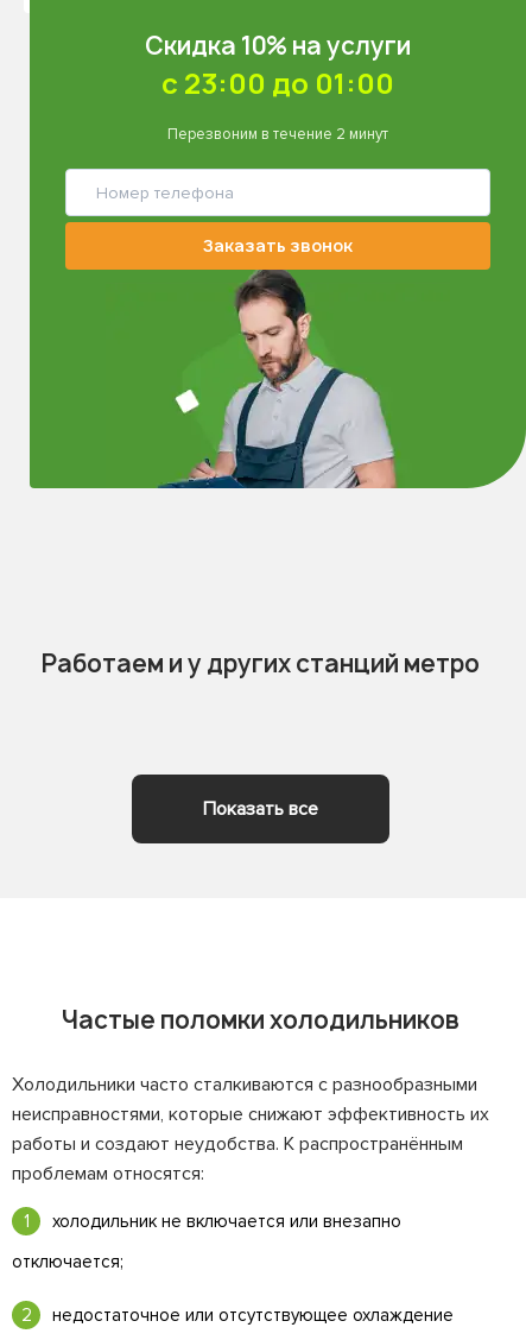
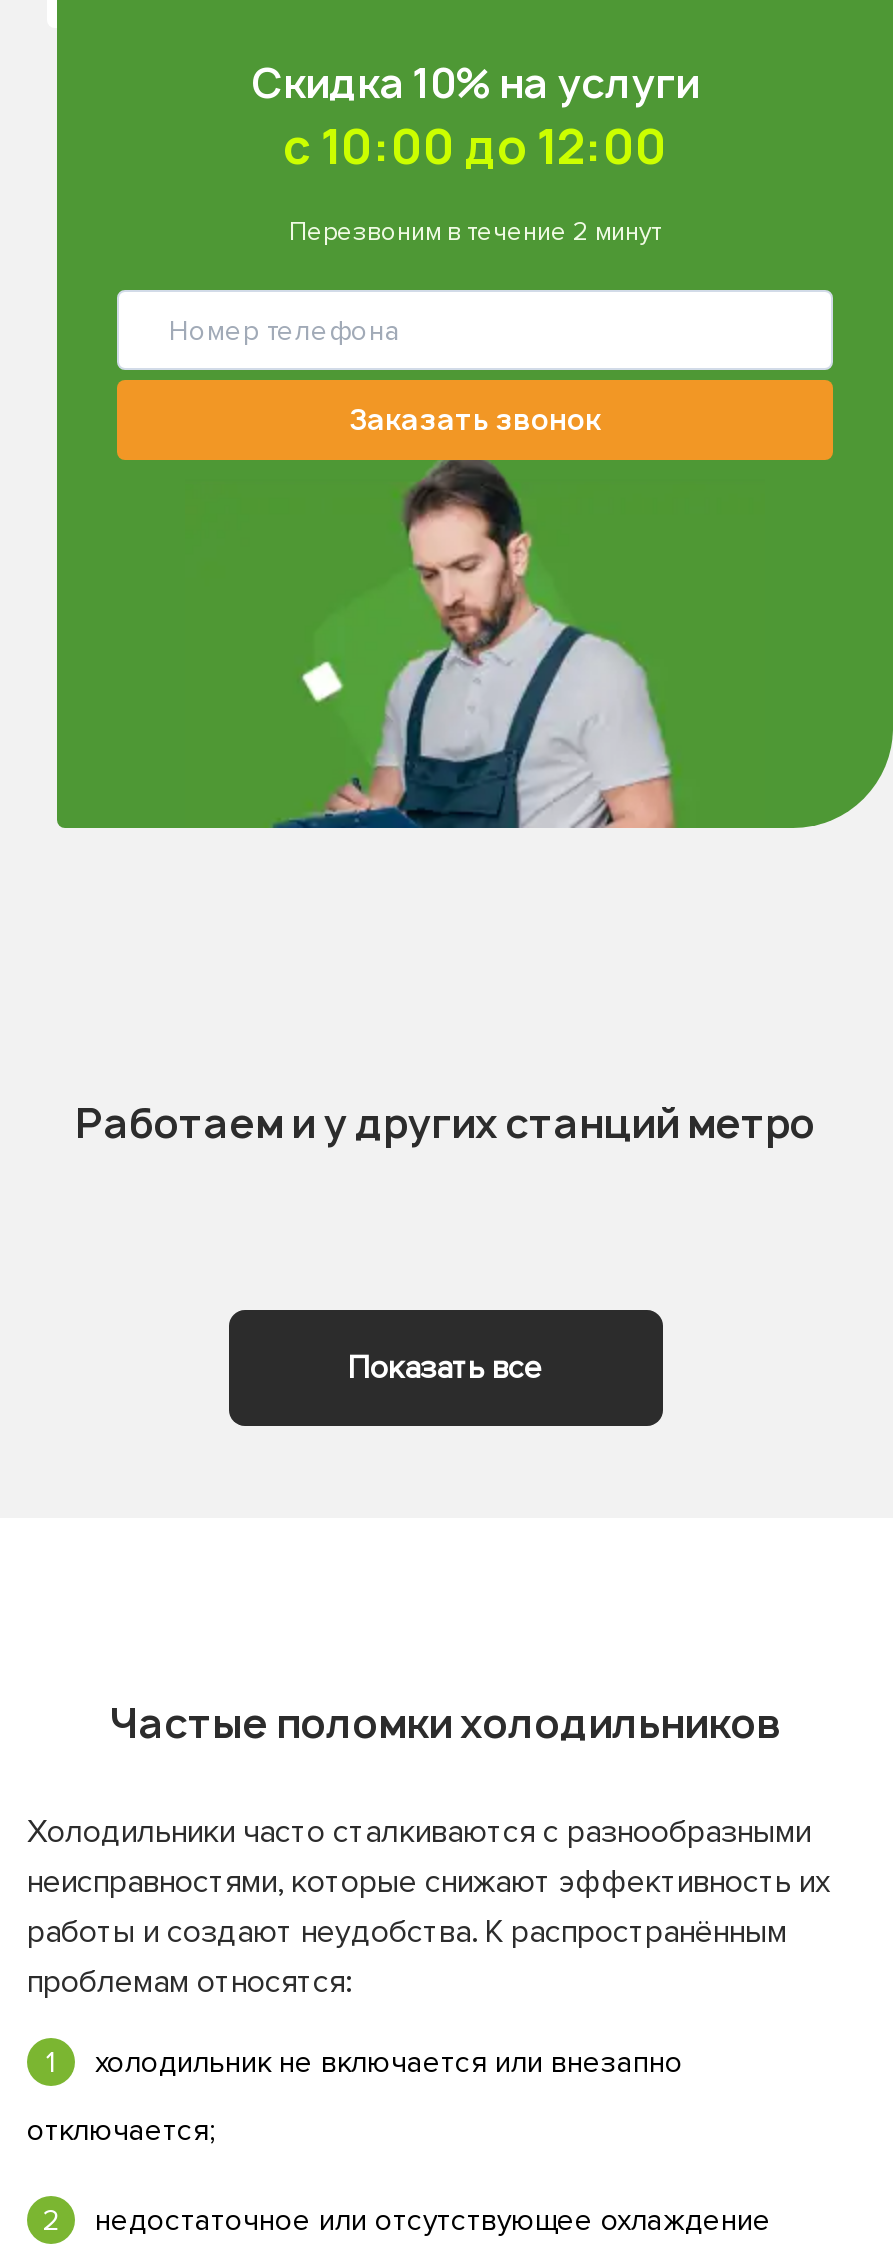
- с 23:00 до 01:00
+ с 10:00 до 12:00
